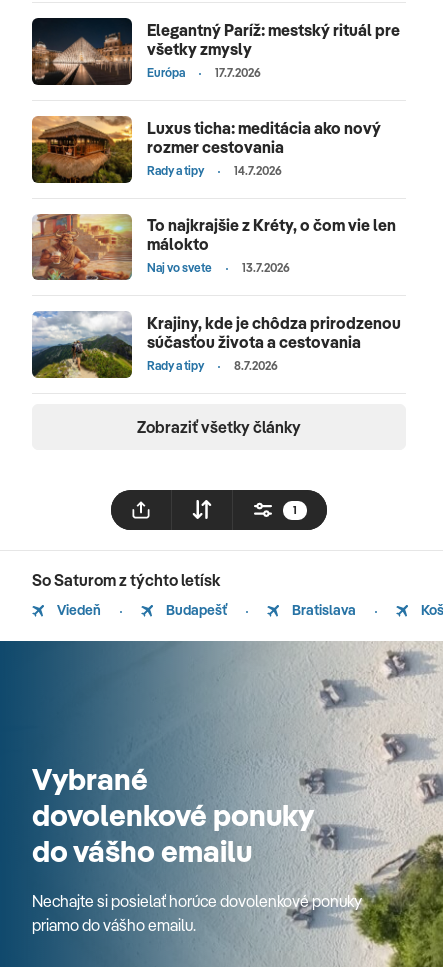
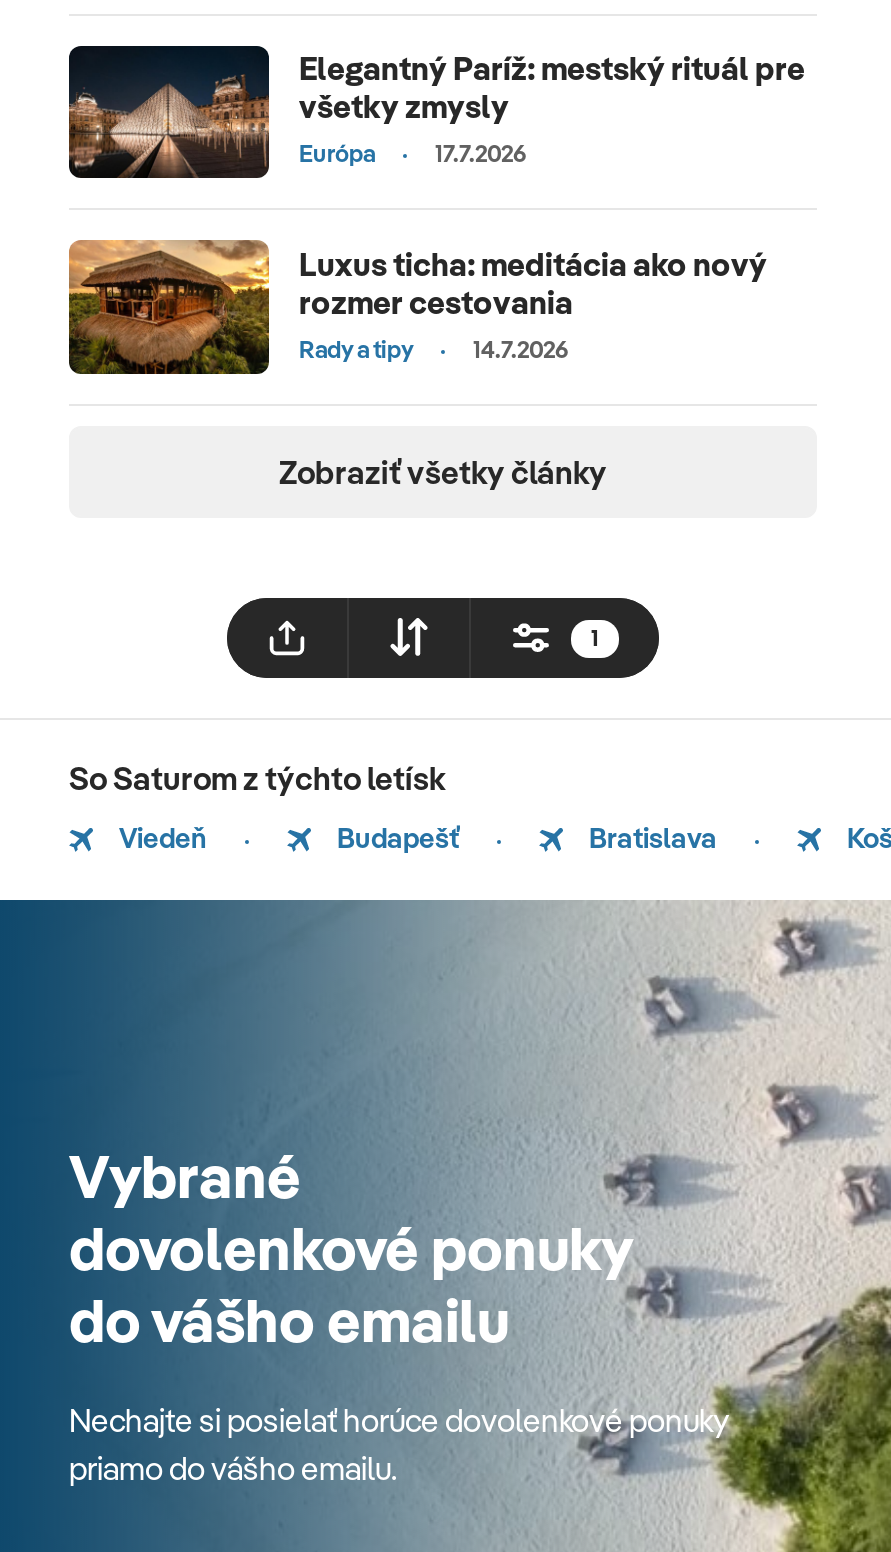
- [image]
- To najkrajšie z Kréty, o čom vie len
- málokto
- Naj vo svete
- 13.7.2026
- Krajiny, kde je chôdza prirodzenou
- súčasťou života a cestovania
- Rady a tipy
- 8.7.2026

- [image]
